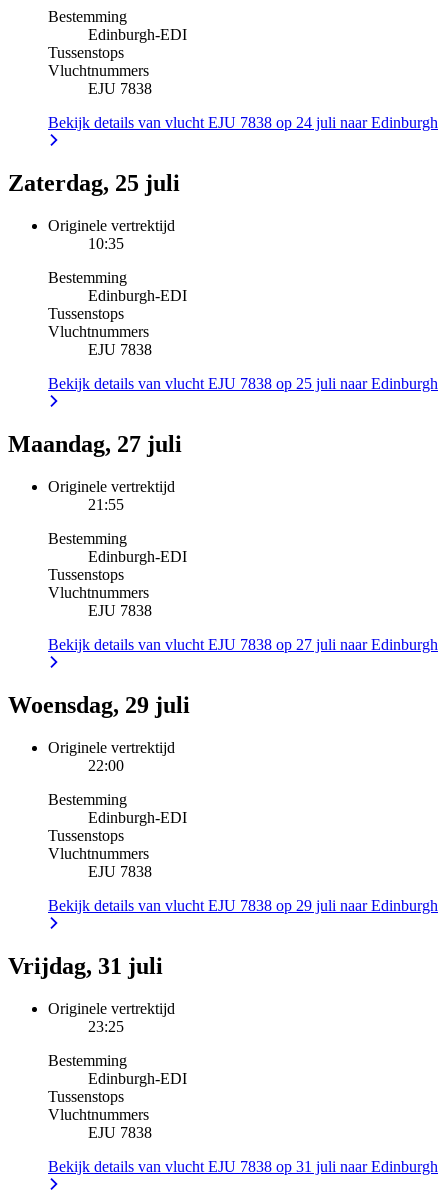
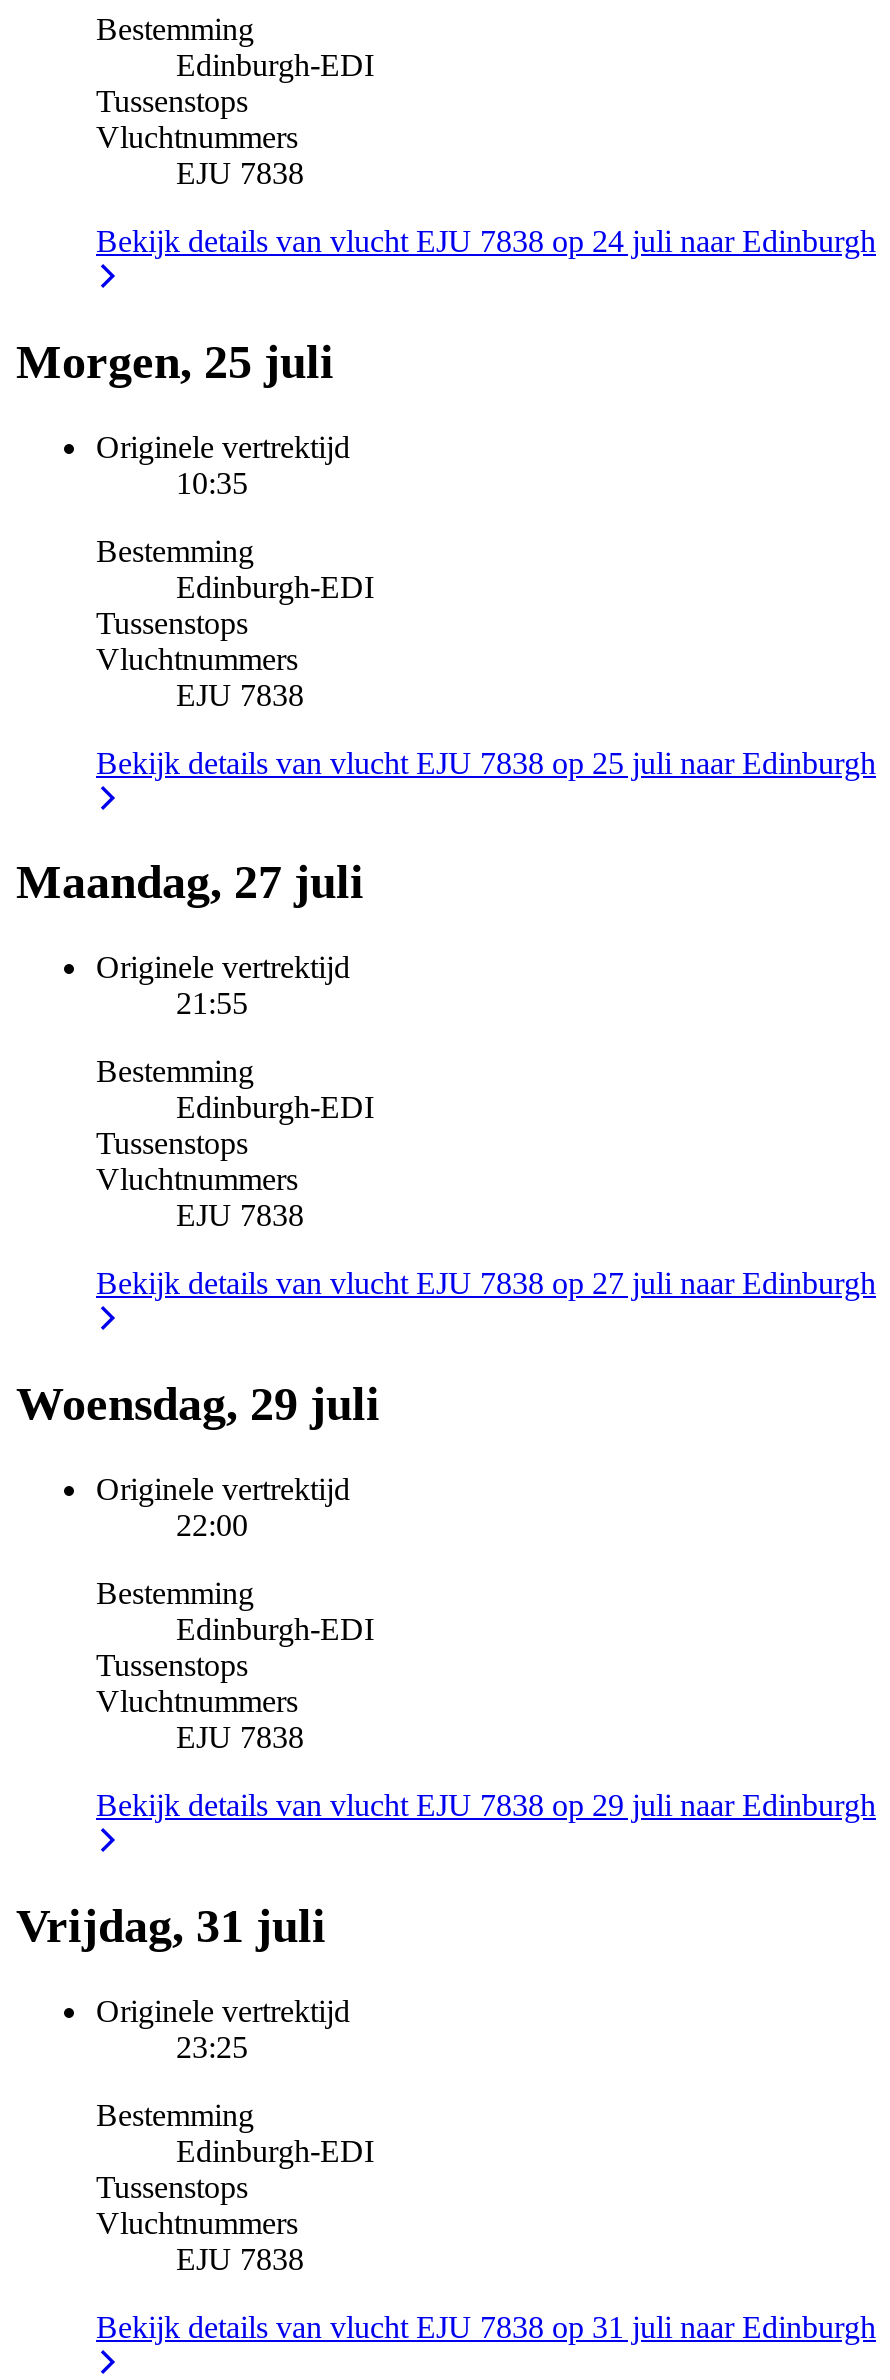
- Zaterdag, 25 juli
+ Morgen, 25 juli
